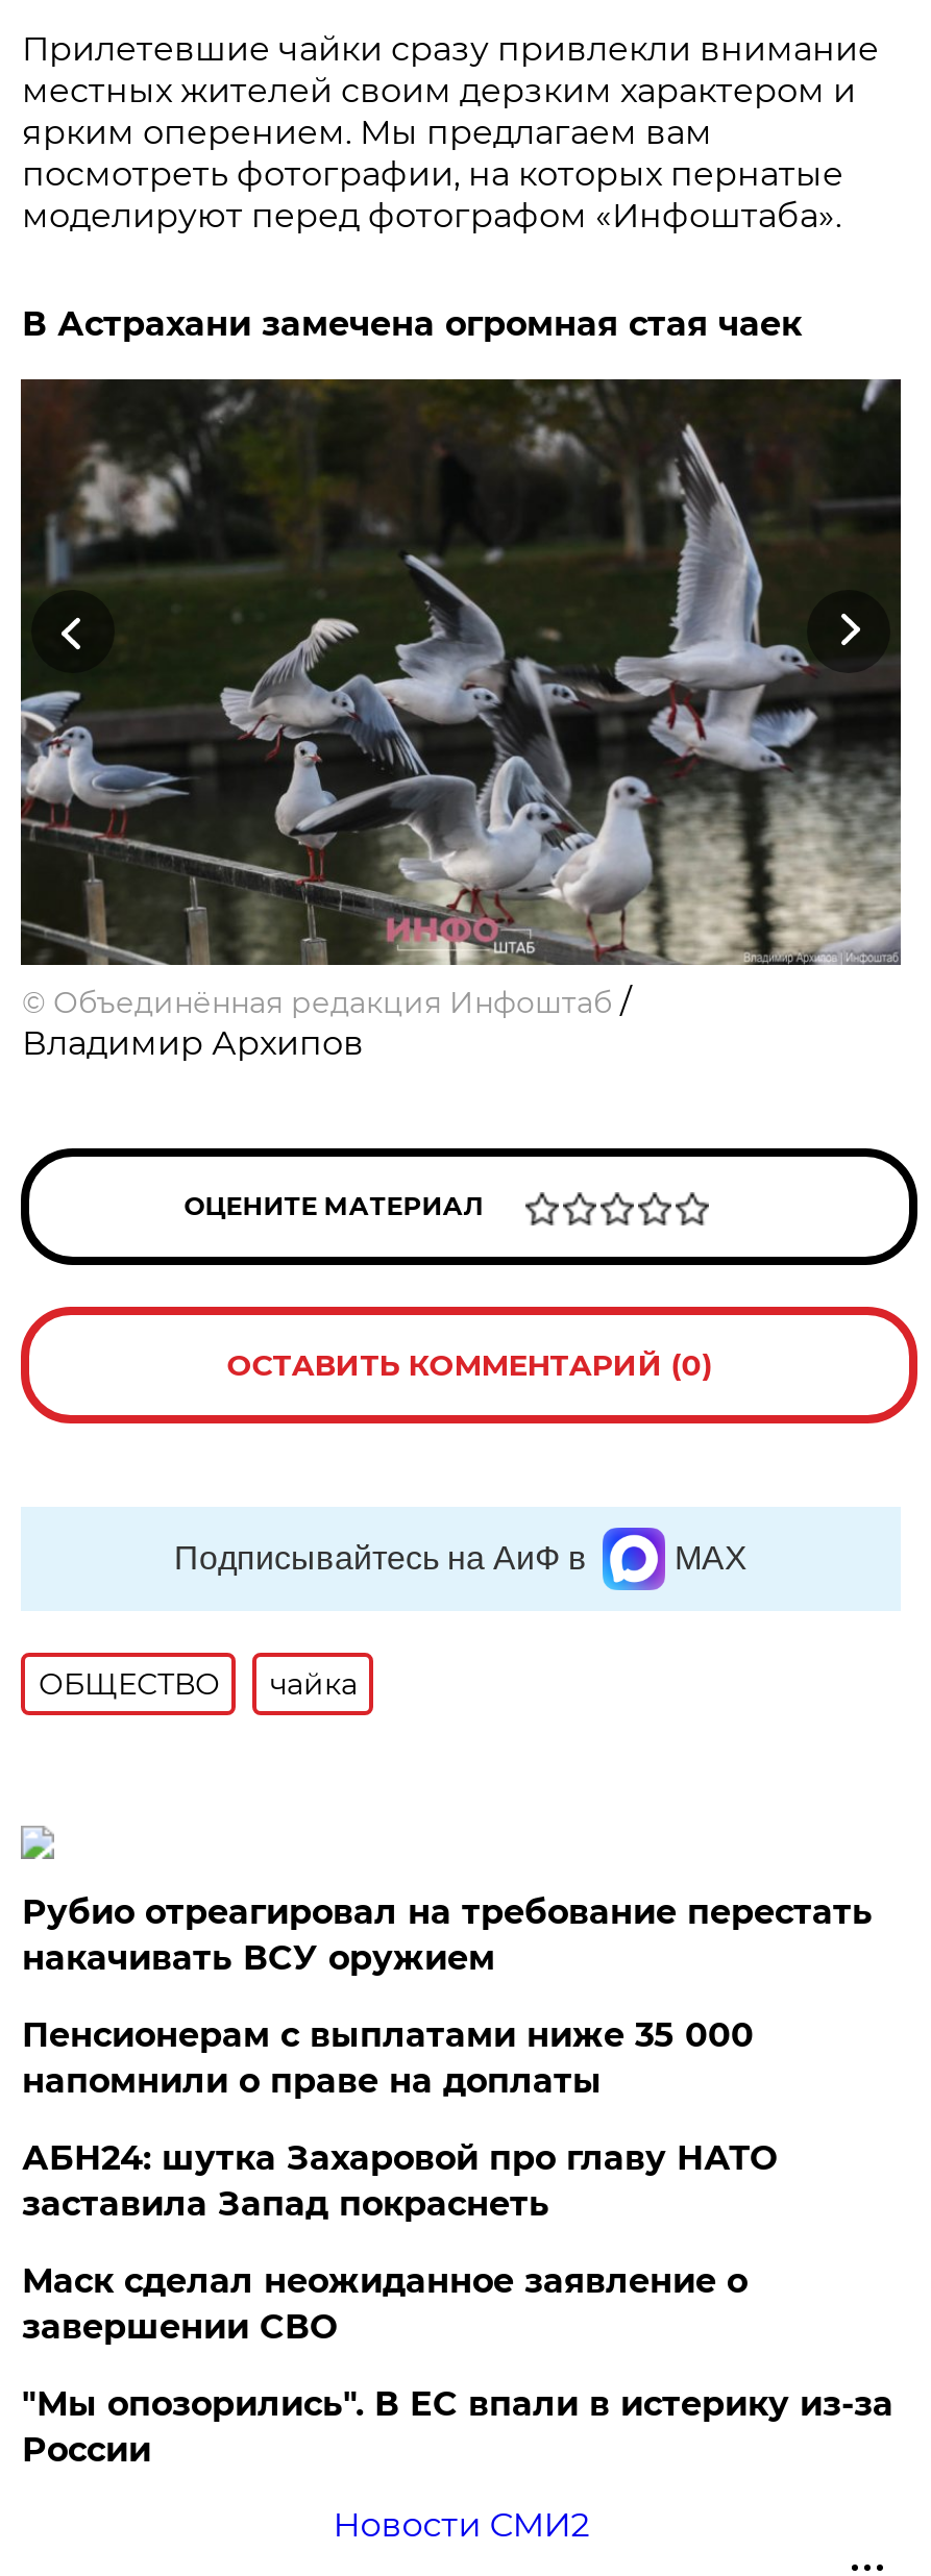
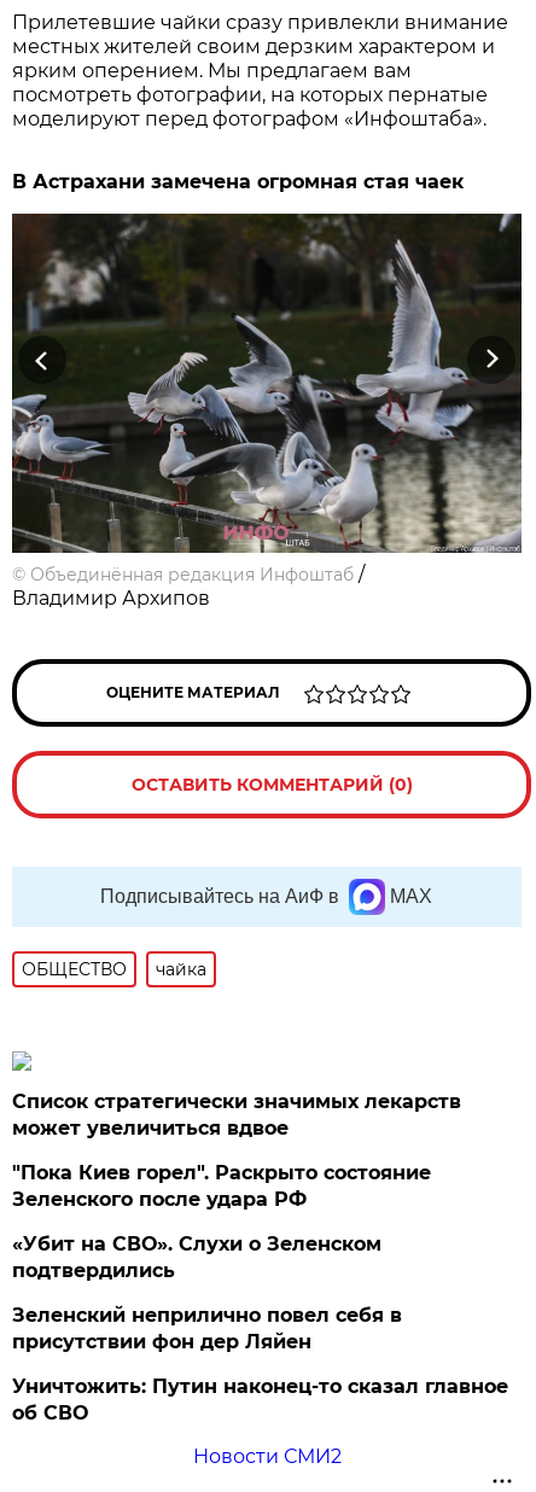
- Рубио отреагировал на требование перестать
- накачивать ВСУ оружием
+ Список стратегически значимых лекарств
+ может увеличиться вдвое

- Пенсионерам с выплатами ниже 35 000
- напомнили о праве на доплаты
+ "Пока Киев горел". Раскрыто состояние
+ Зеленского после удара РФ

- АБН24: шутка Захаровой про главу НАТО
- заставила Запад покраснеть
+ «Убит на СВО». Слухи о Зеленском
+ подтвердились

- Маск сделал неожиданное заявление о
- завершении СВО
+ Зеленский неприлично повел cебя в
+ присутствии фон дер Ляйен

- "Мы опозорились". В ЕС впали в истерику из-за
- России
+ Уничтожить: Путин наконец-то сказал главное
+ об СВО
